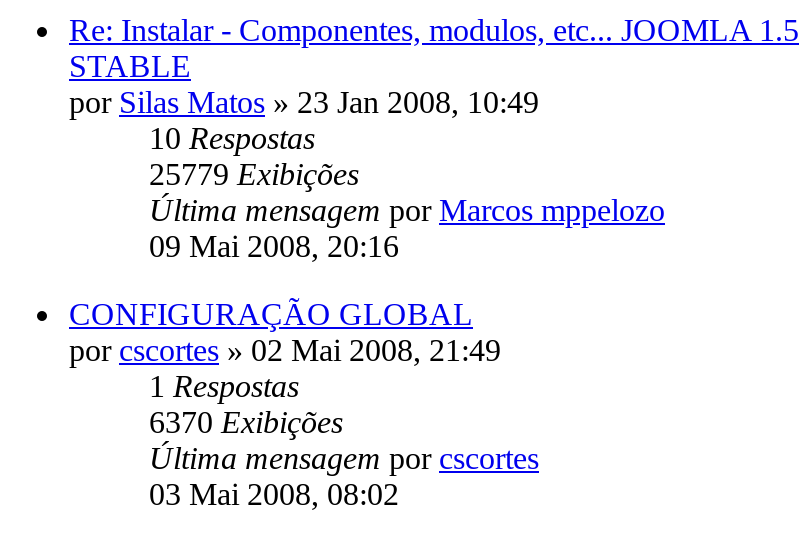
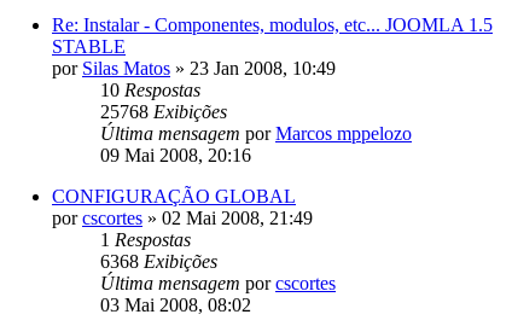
- 25779Exibições
+ 25768Exibições

- 6370Exibições
+ 6368Exibições
